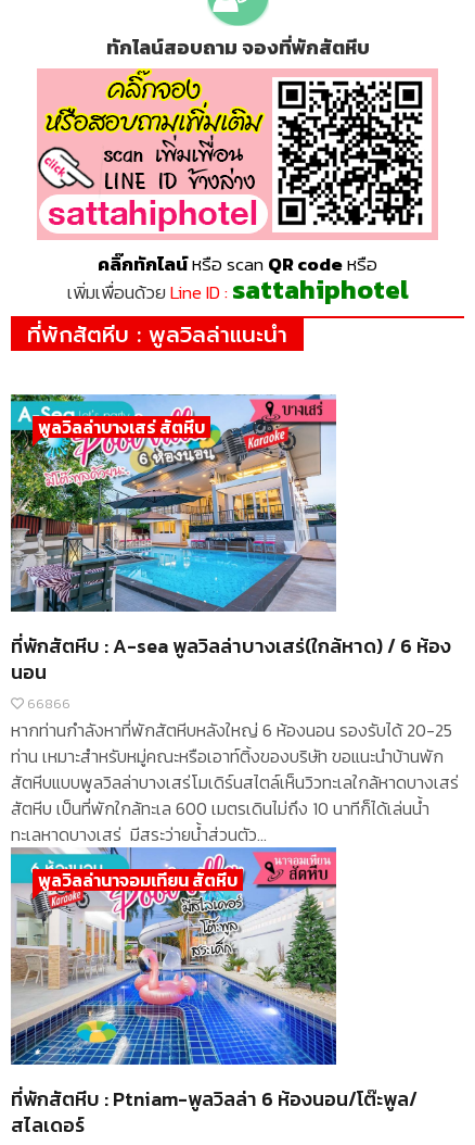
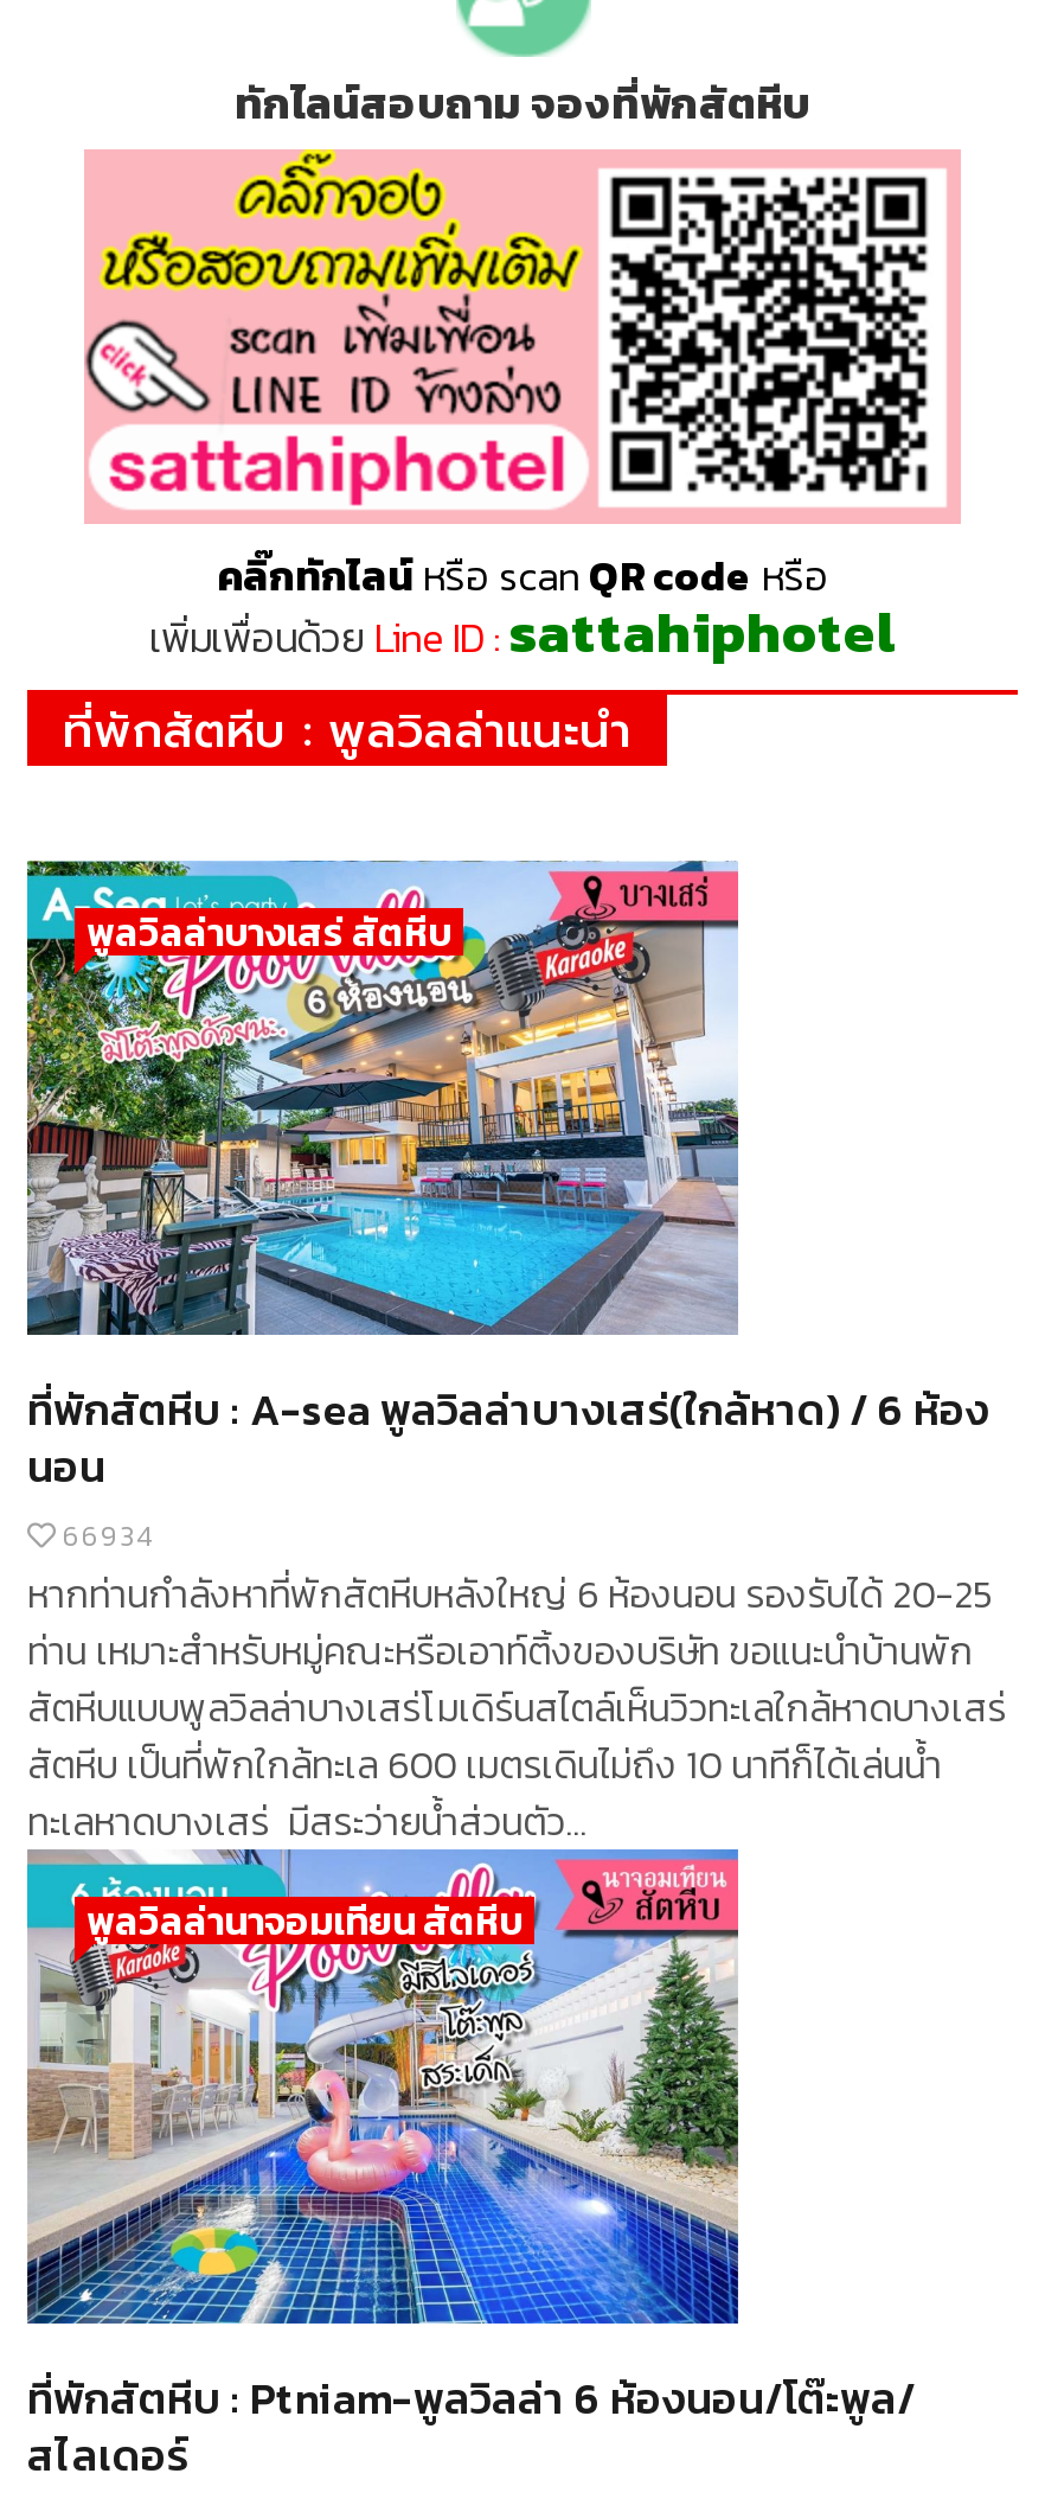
- 66866
+ 66934
